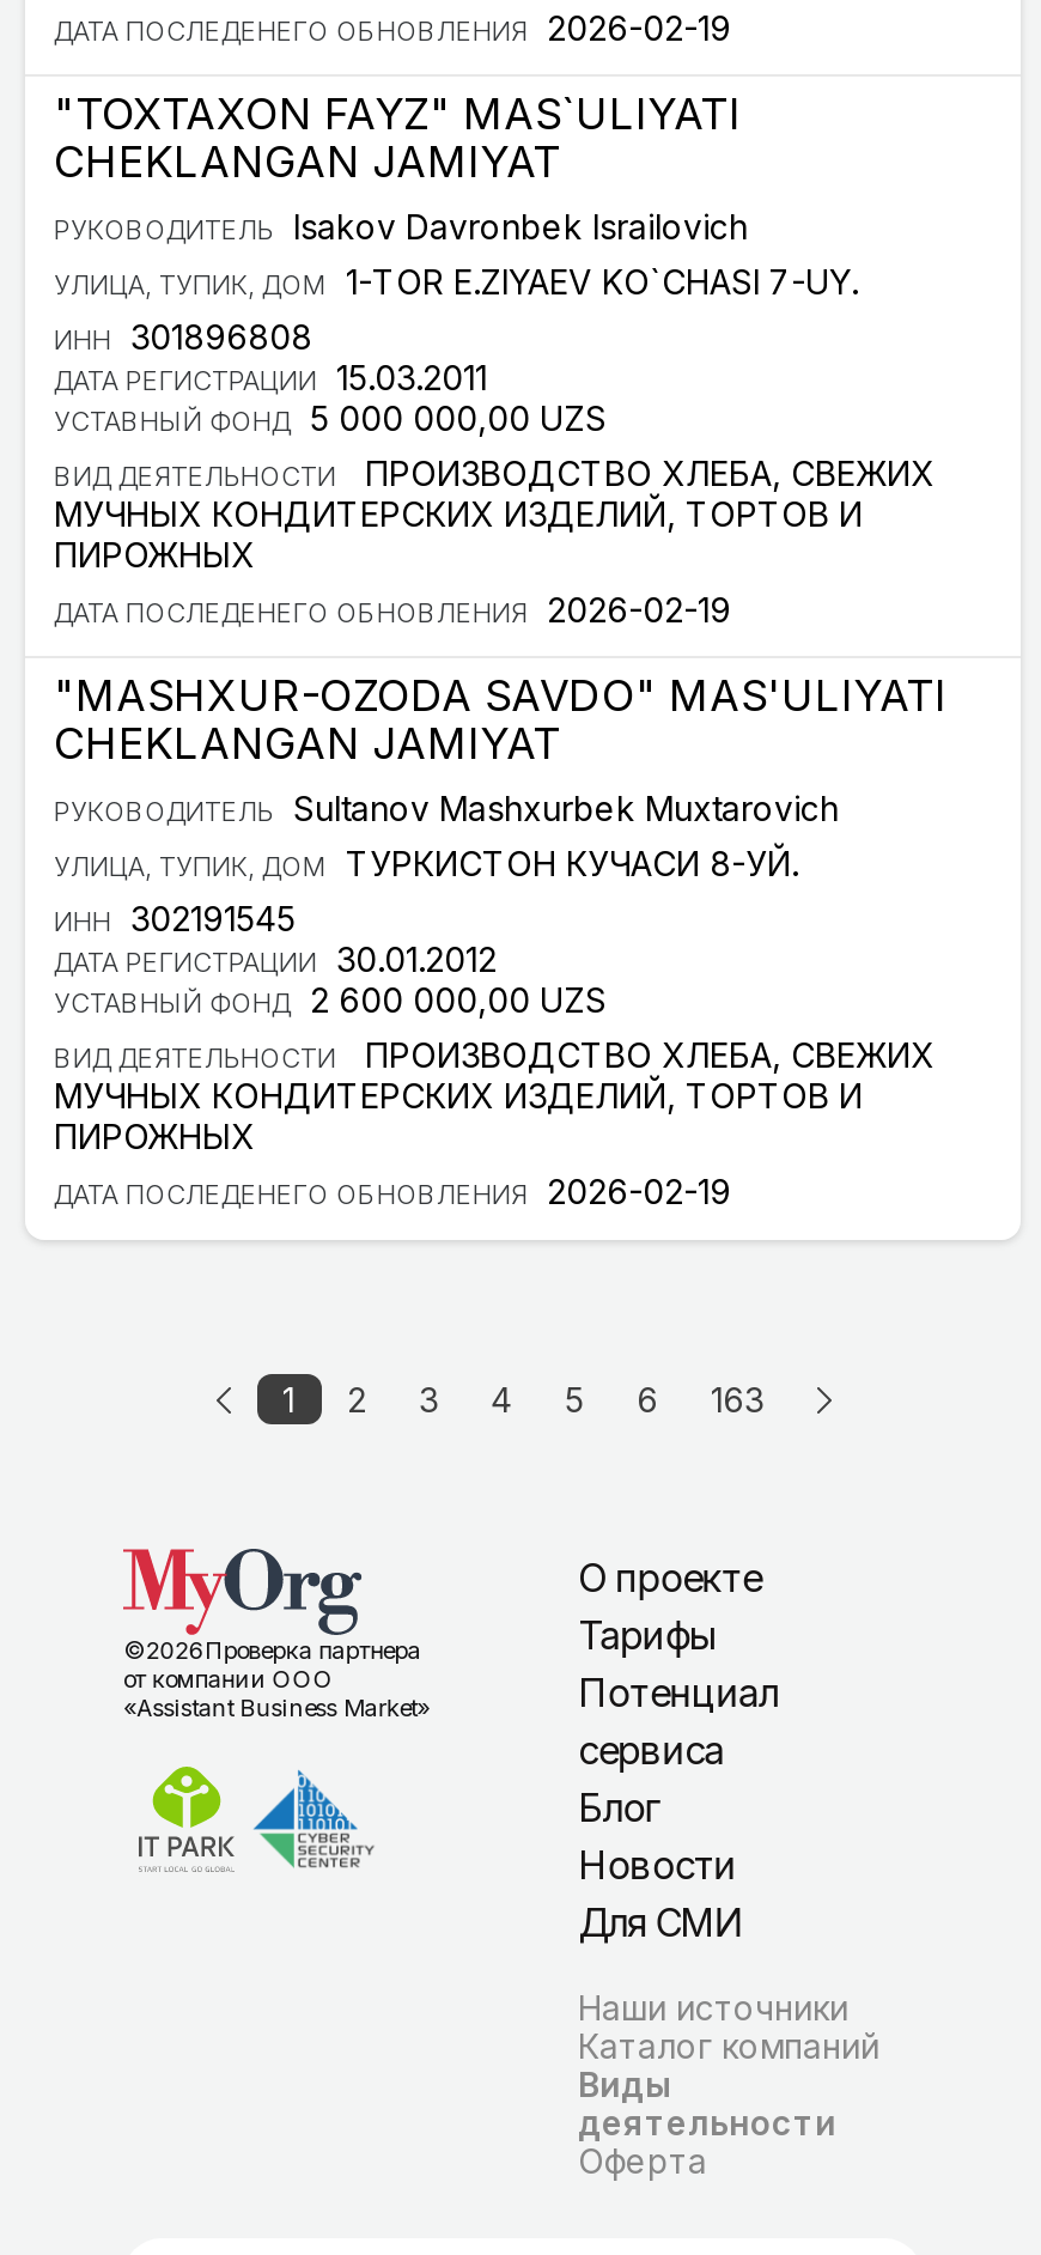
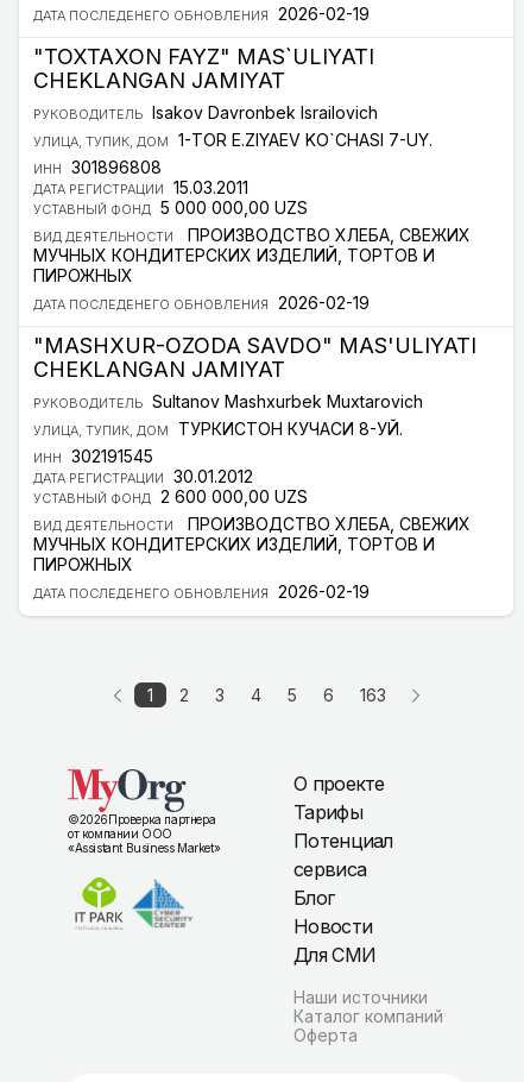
- Виды
- деятельности
